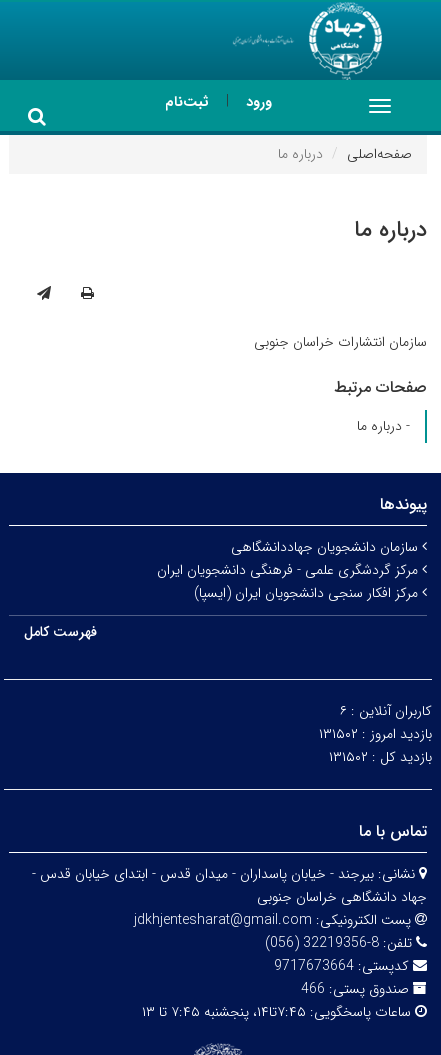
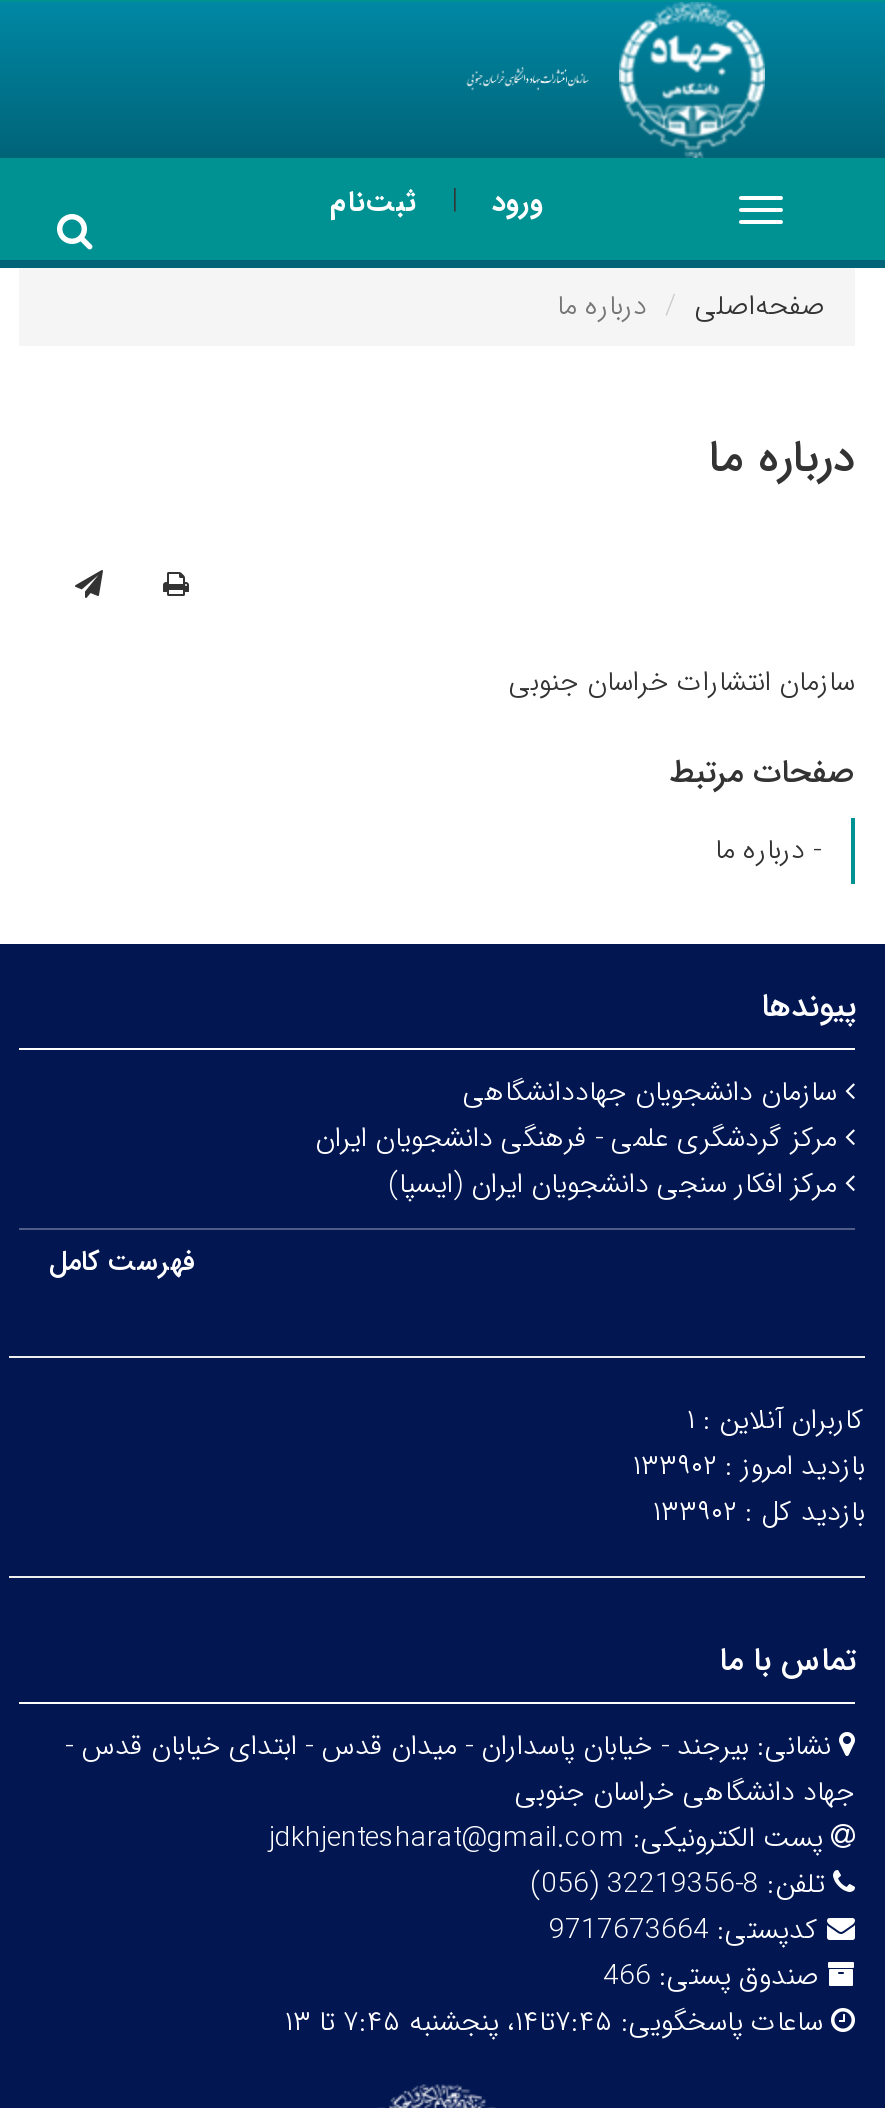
- کاربران آنلاین : ۶
+ کاربران آنلاین : ۱

- بازدید امروز : ۱۳۱۵۰۲
+ بازدید امروز : ۱۳۳۹۰۲

- بازدید کل : ۱۳۱۵۰۲
+ بازدید کل : ۱۳۳۹۰۲
